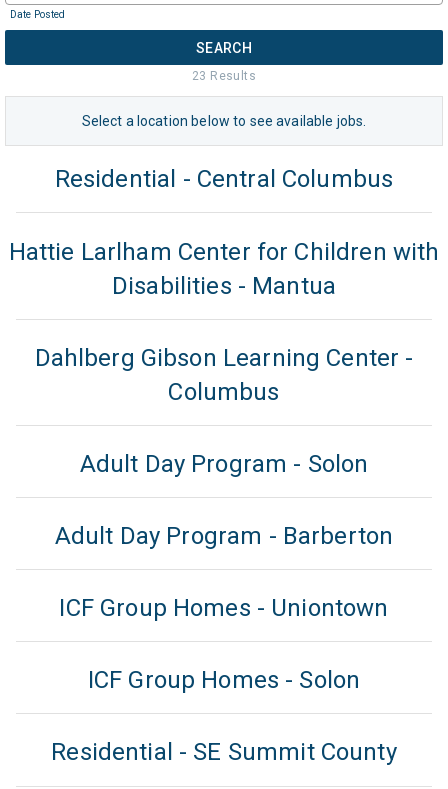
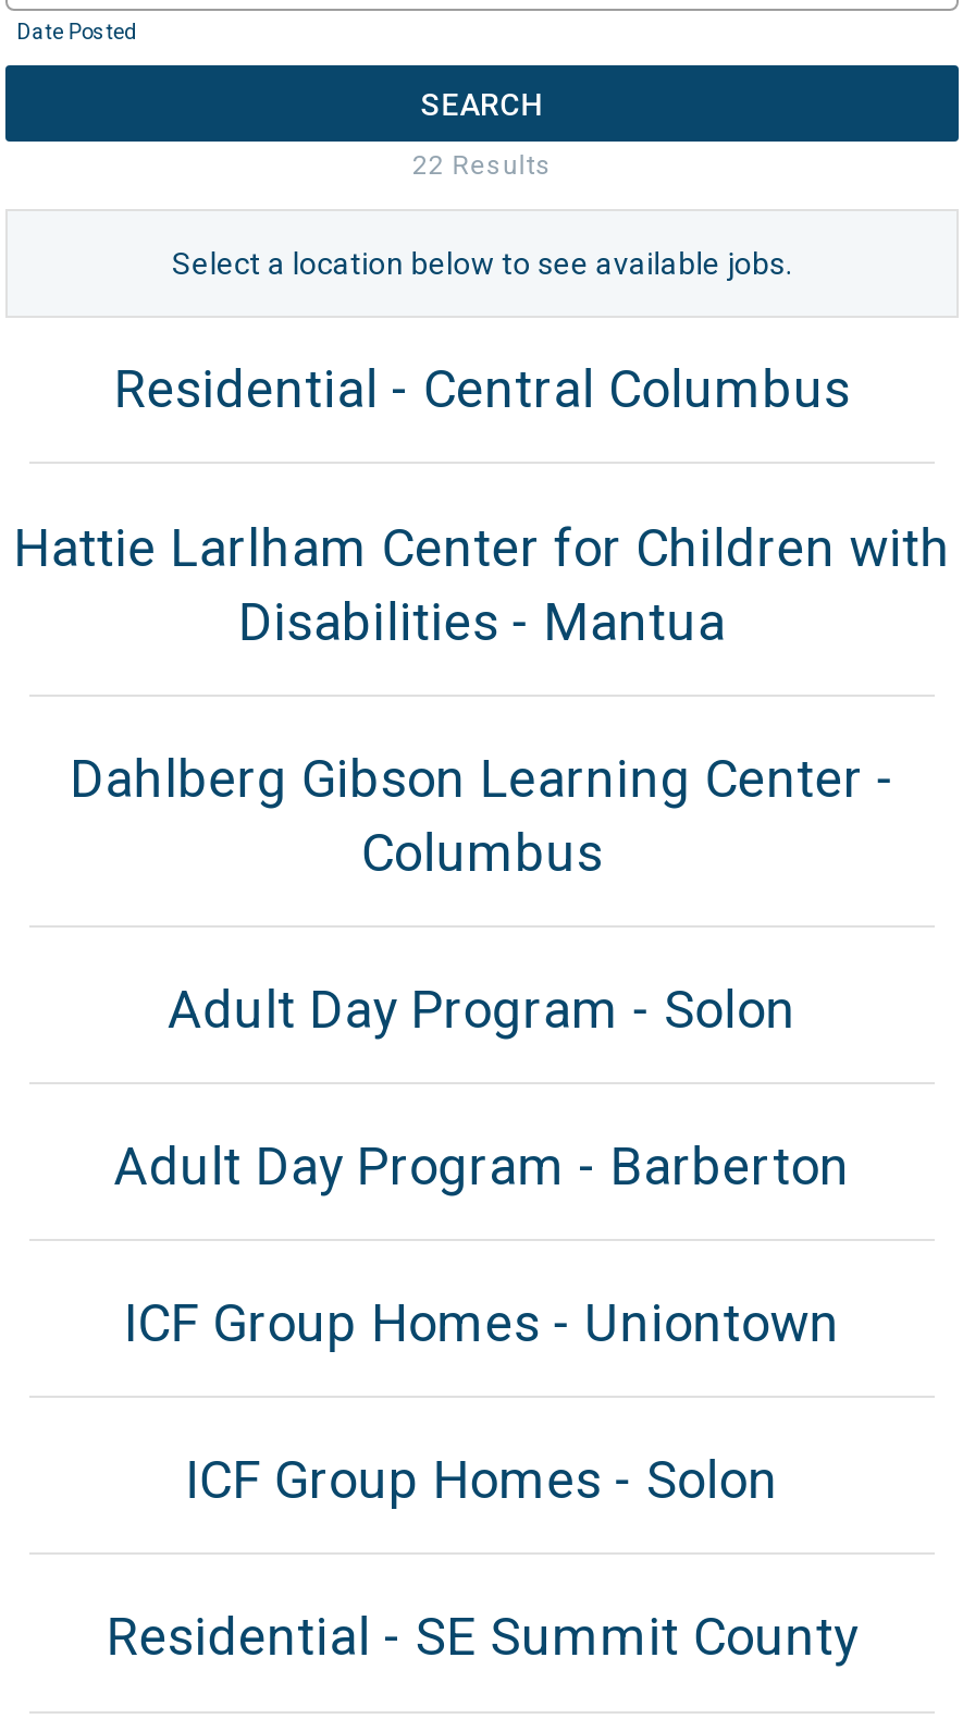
- 23 Results
+ 22 Results
